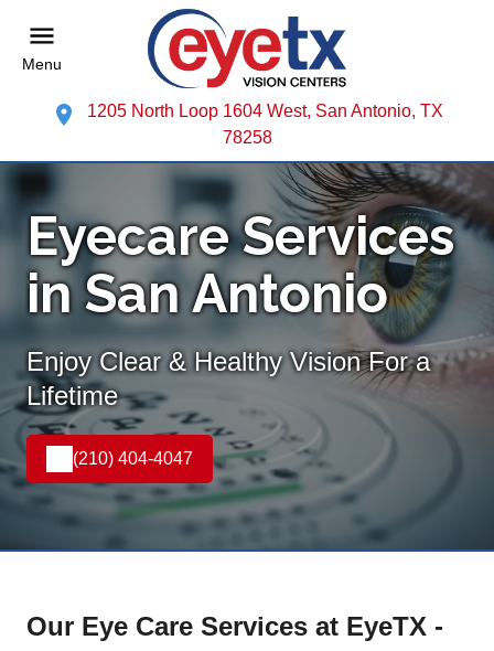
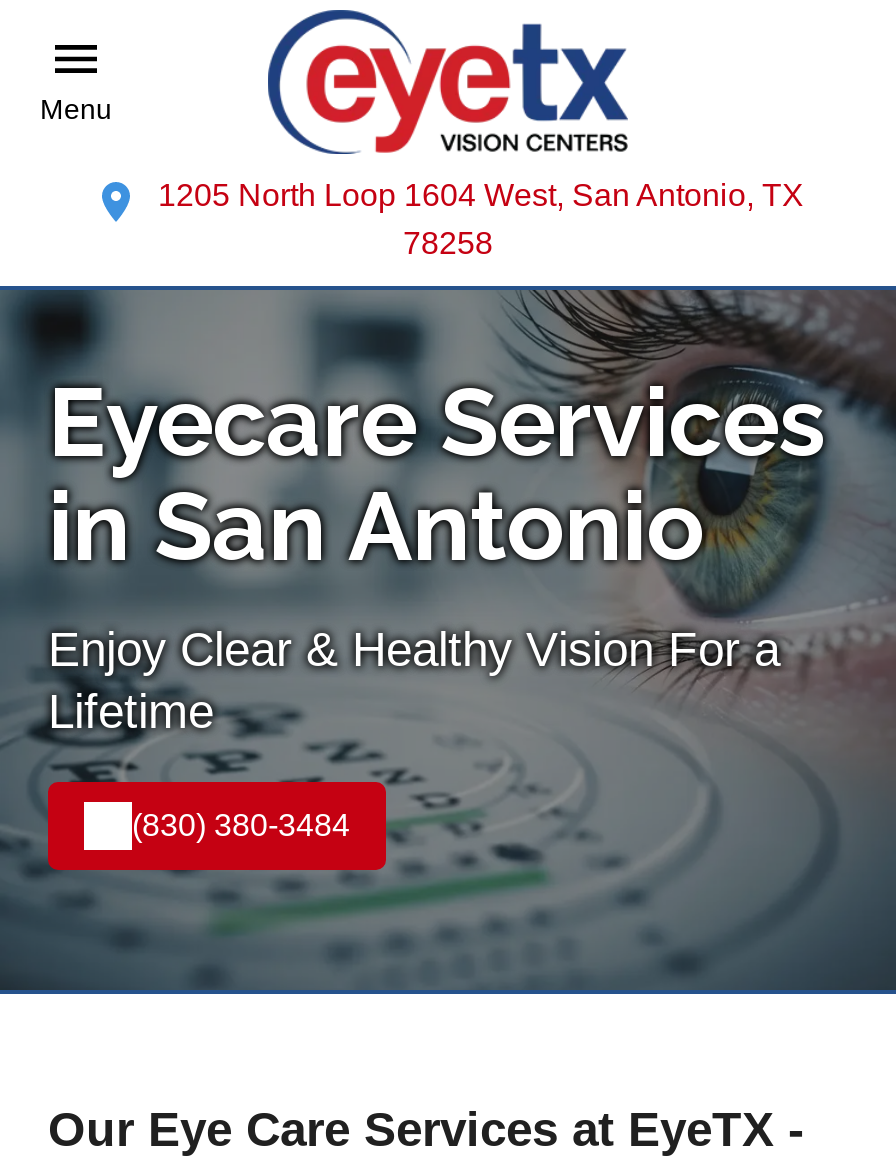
- (210) 404-4047
+ (830) 380-3484
